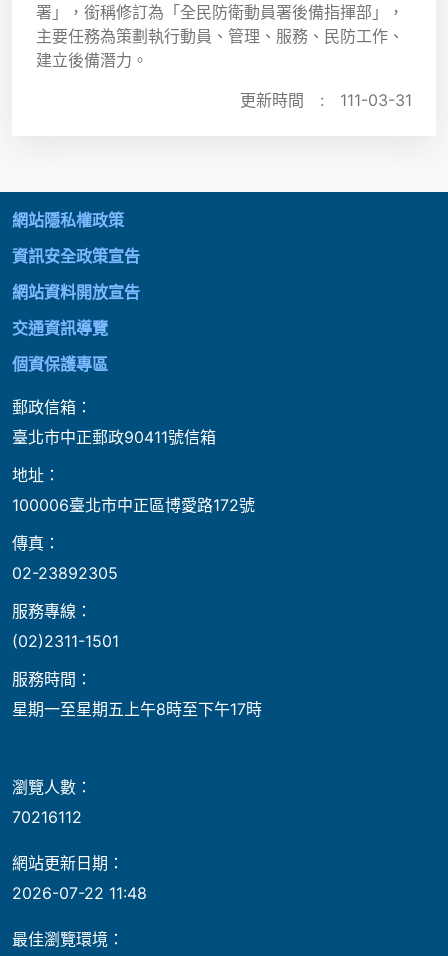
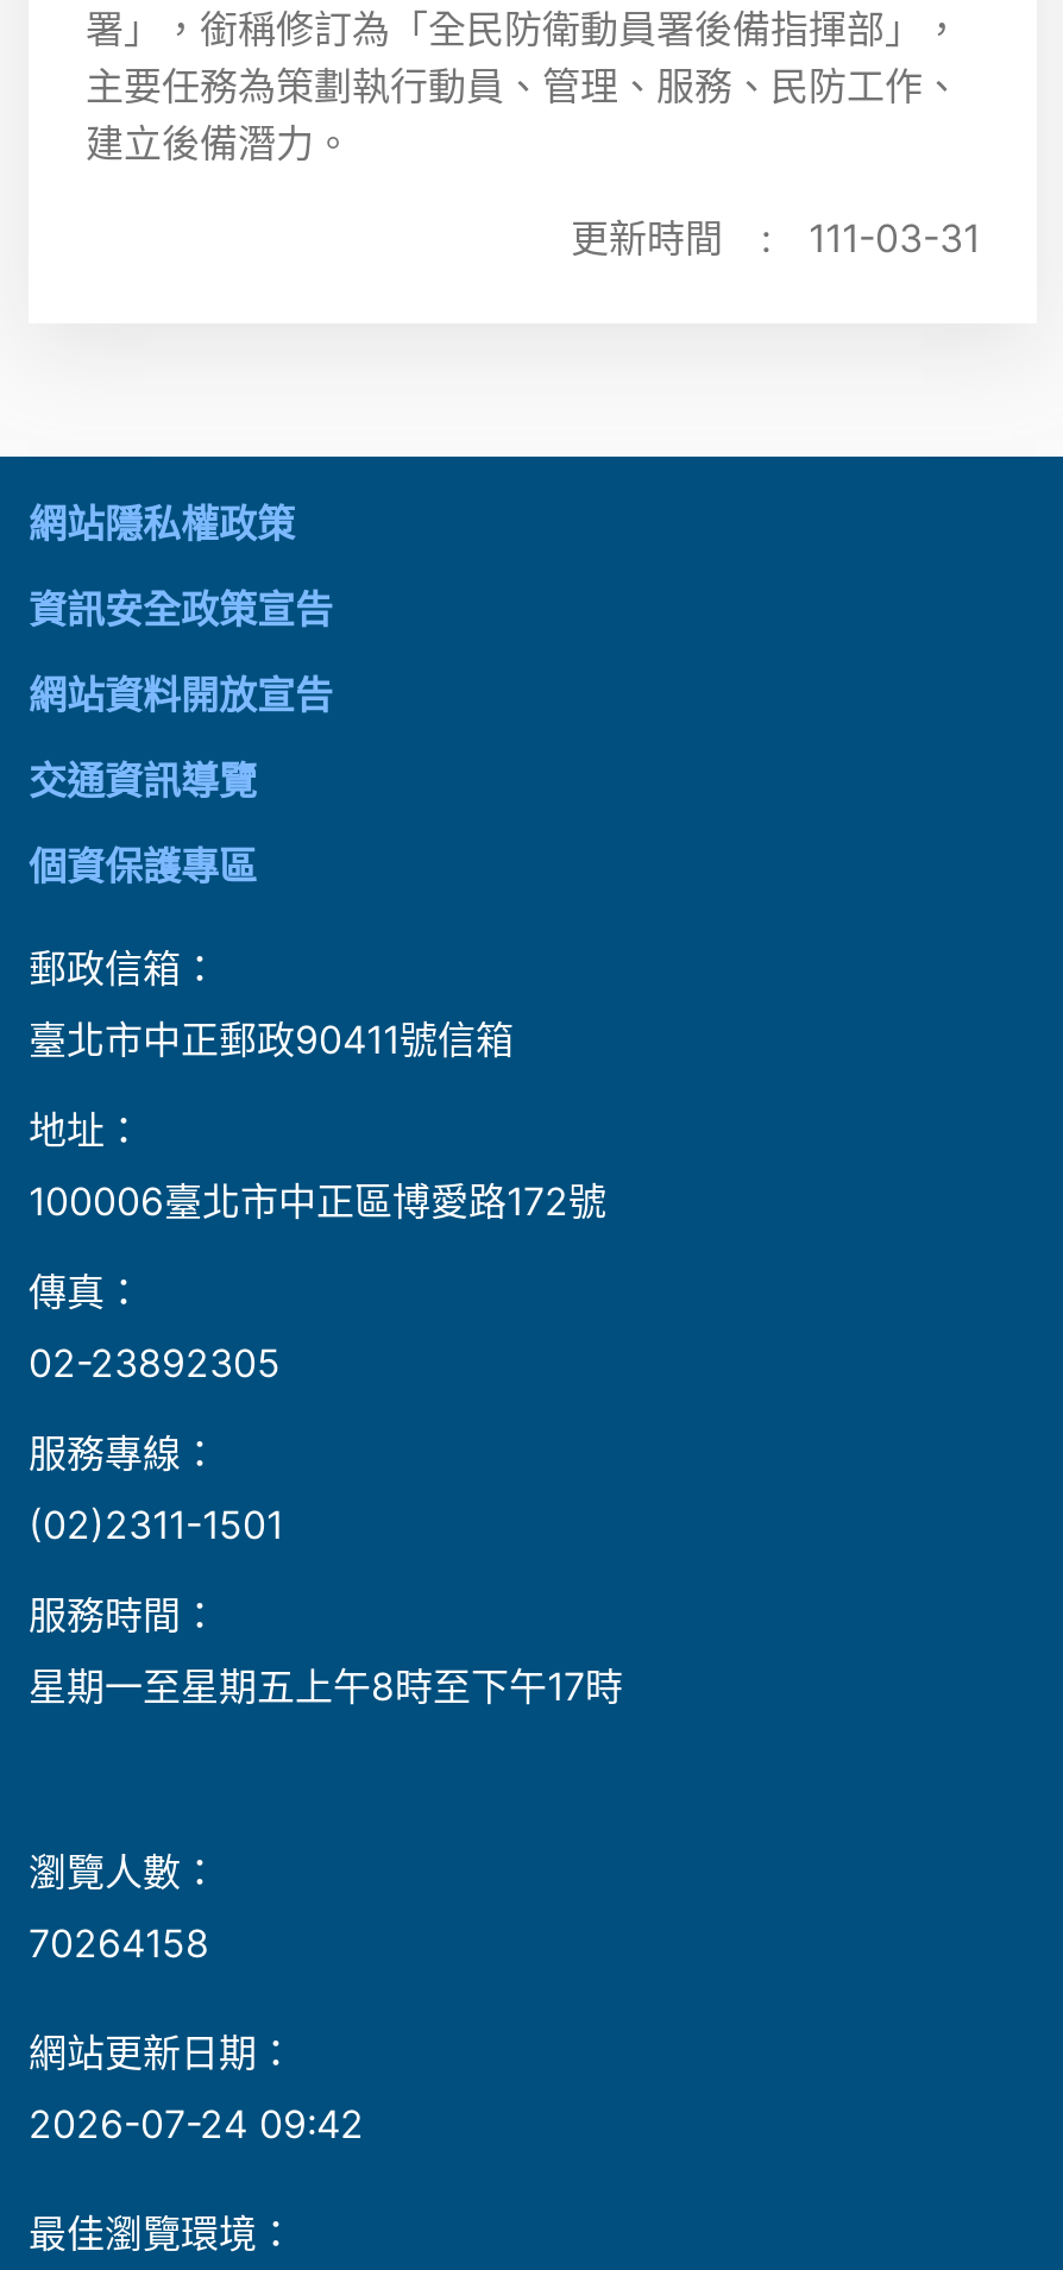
- 70216112
+ 70264158

- 2026-07-22 11:48
+ 2026-07-24 09:42
